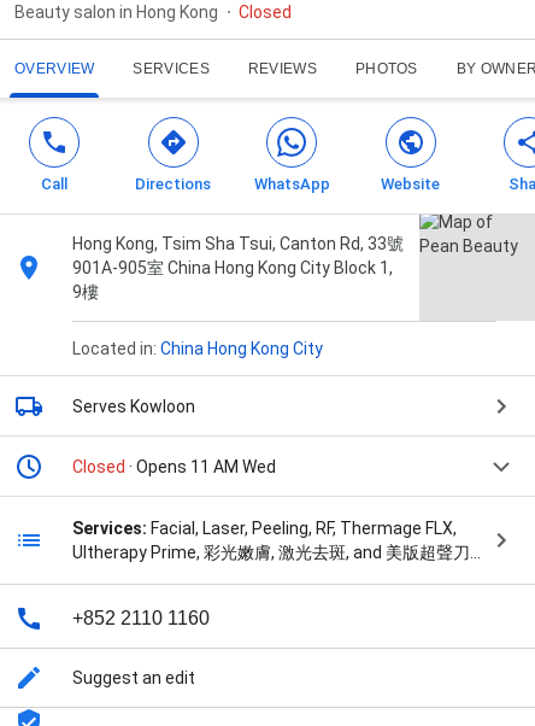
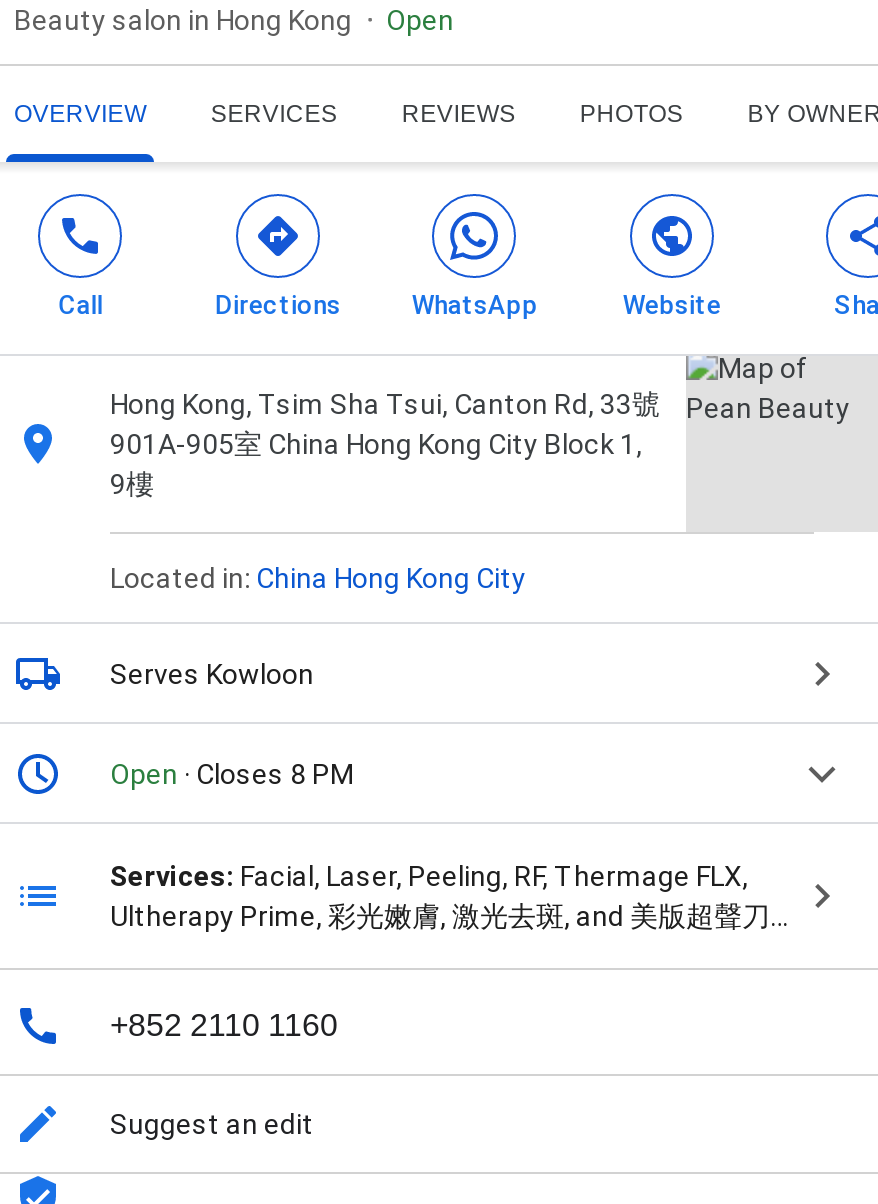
- Closed
+ Open

- Closed · Opens 11 AM Wed
+ Open · Closes 8 PM
